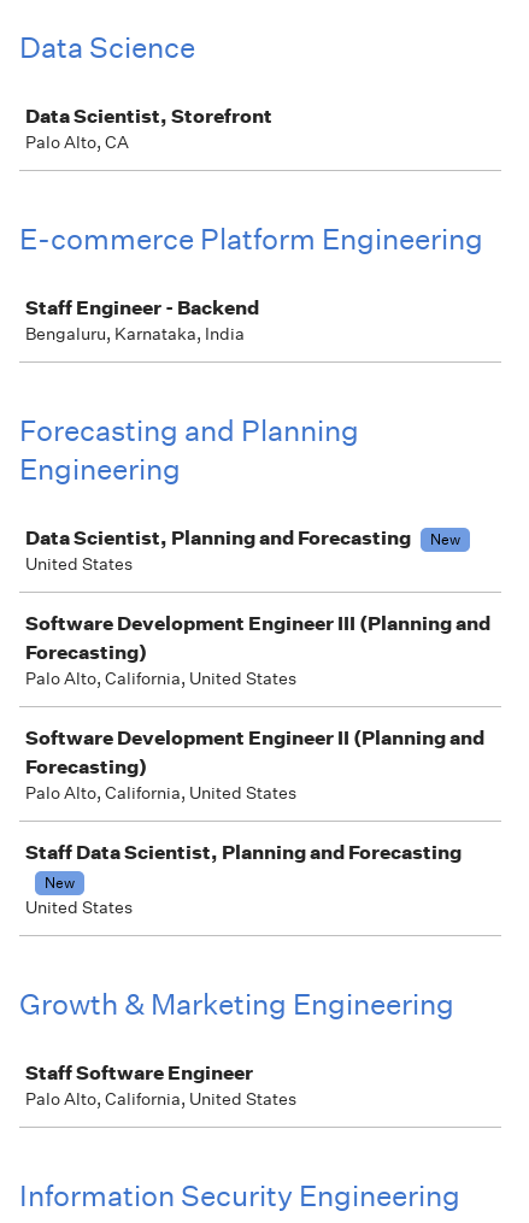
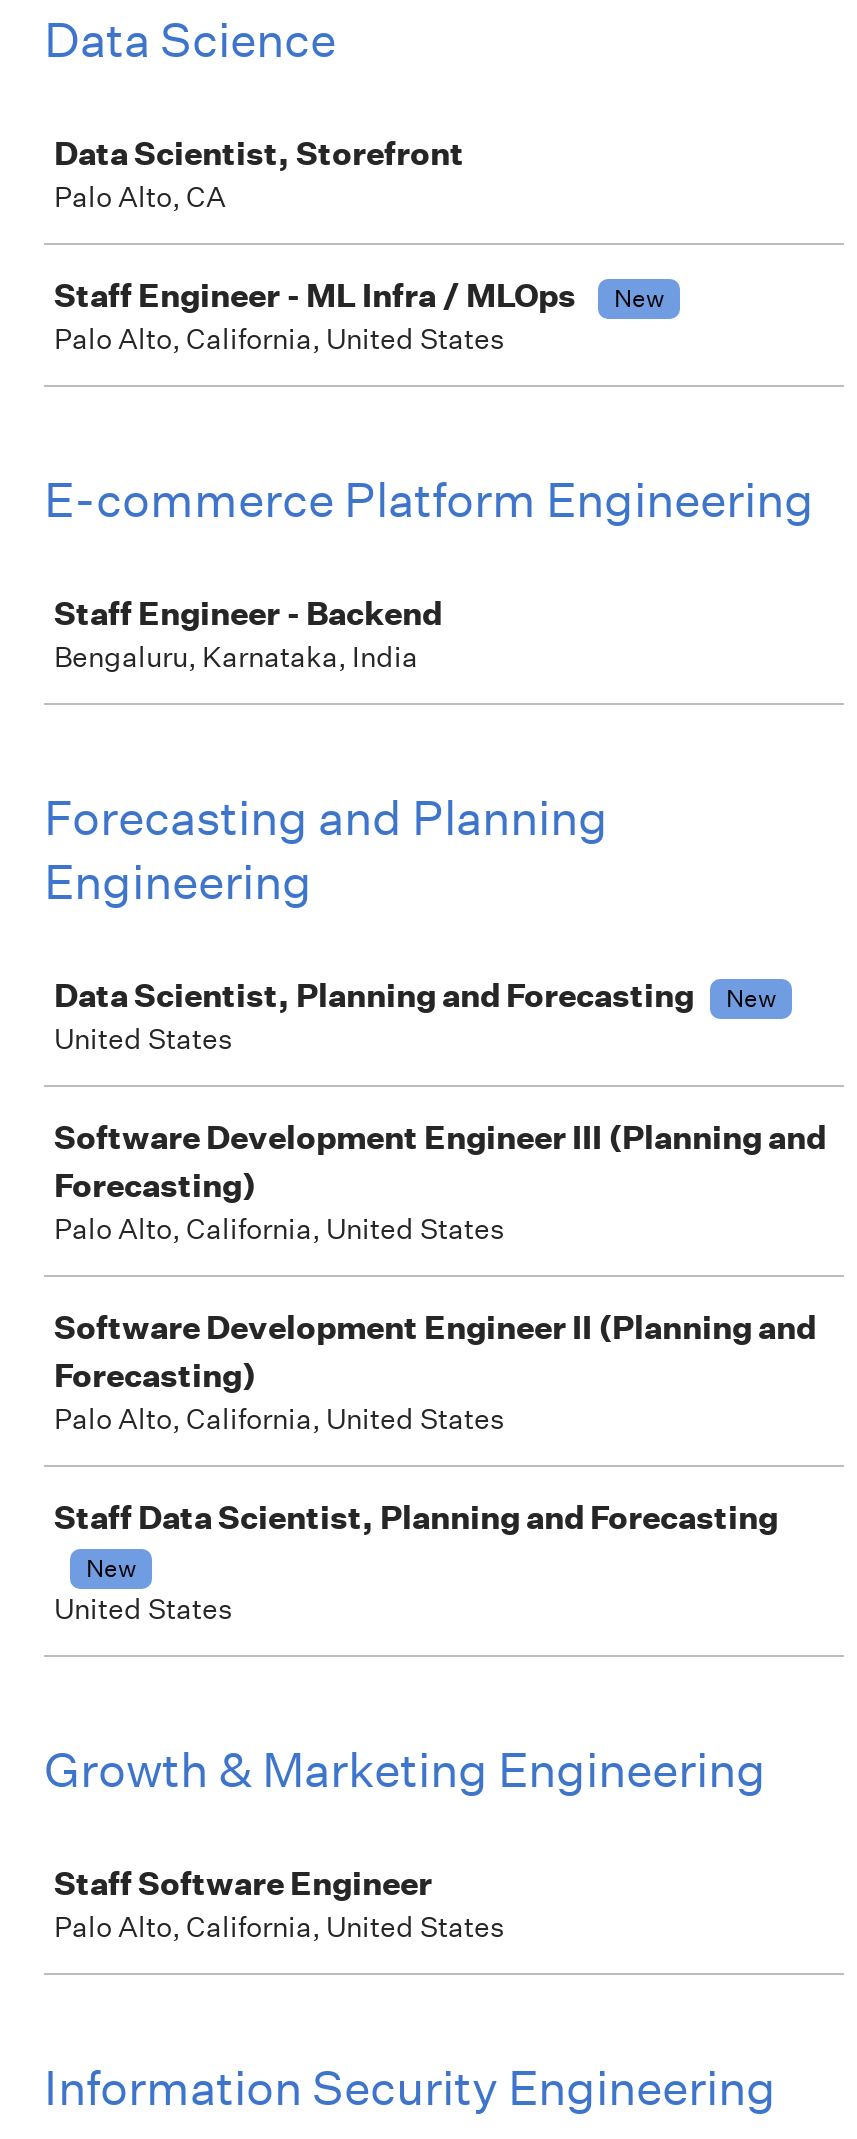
+ Staff Engineer - ML Infra / MLOps
+ New
+ Palo Alto, California, United States
